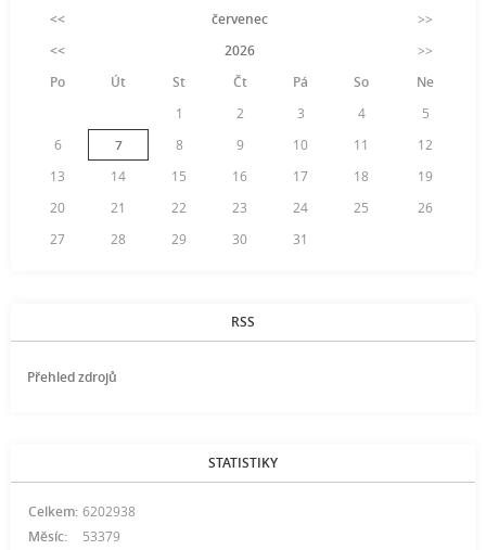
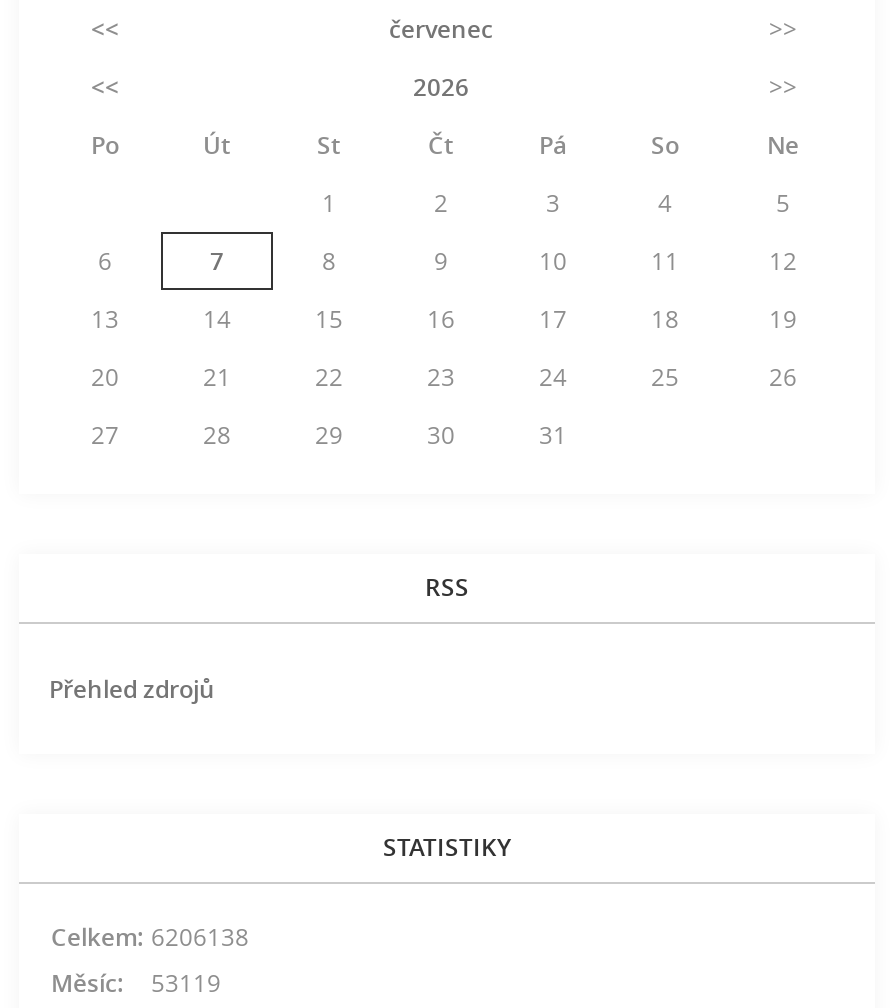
- Celkem: 6202938
+ Celkem: 6206138

- Měsíc: 53379
+ Měsíc: 53119
